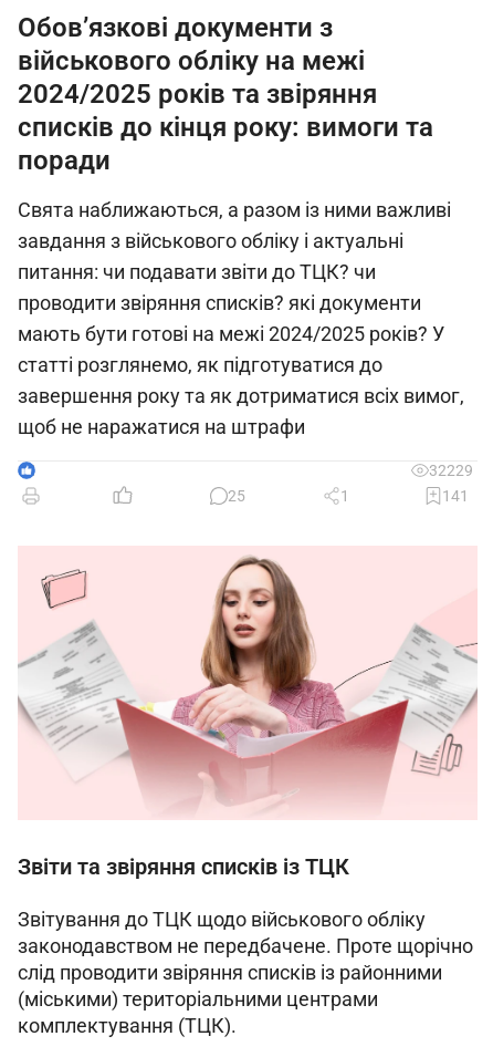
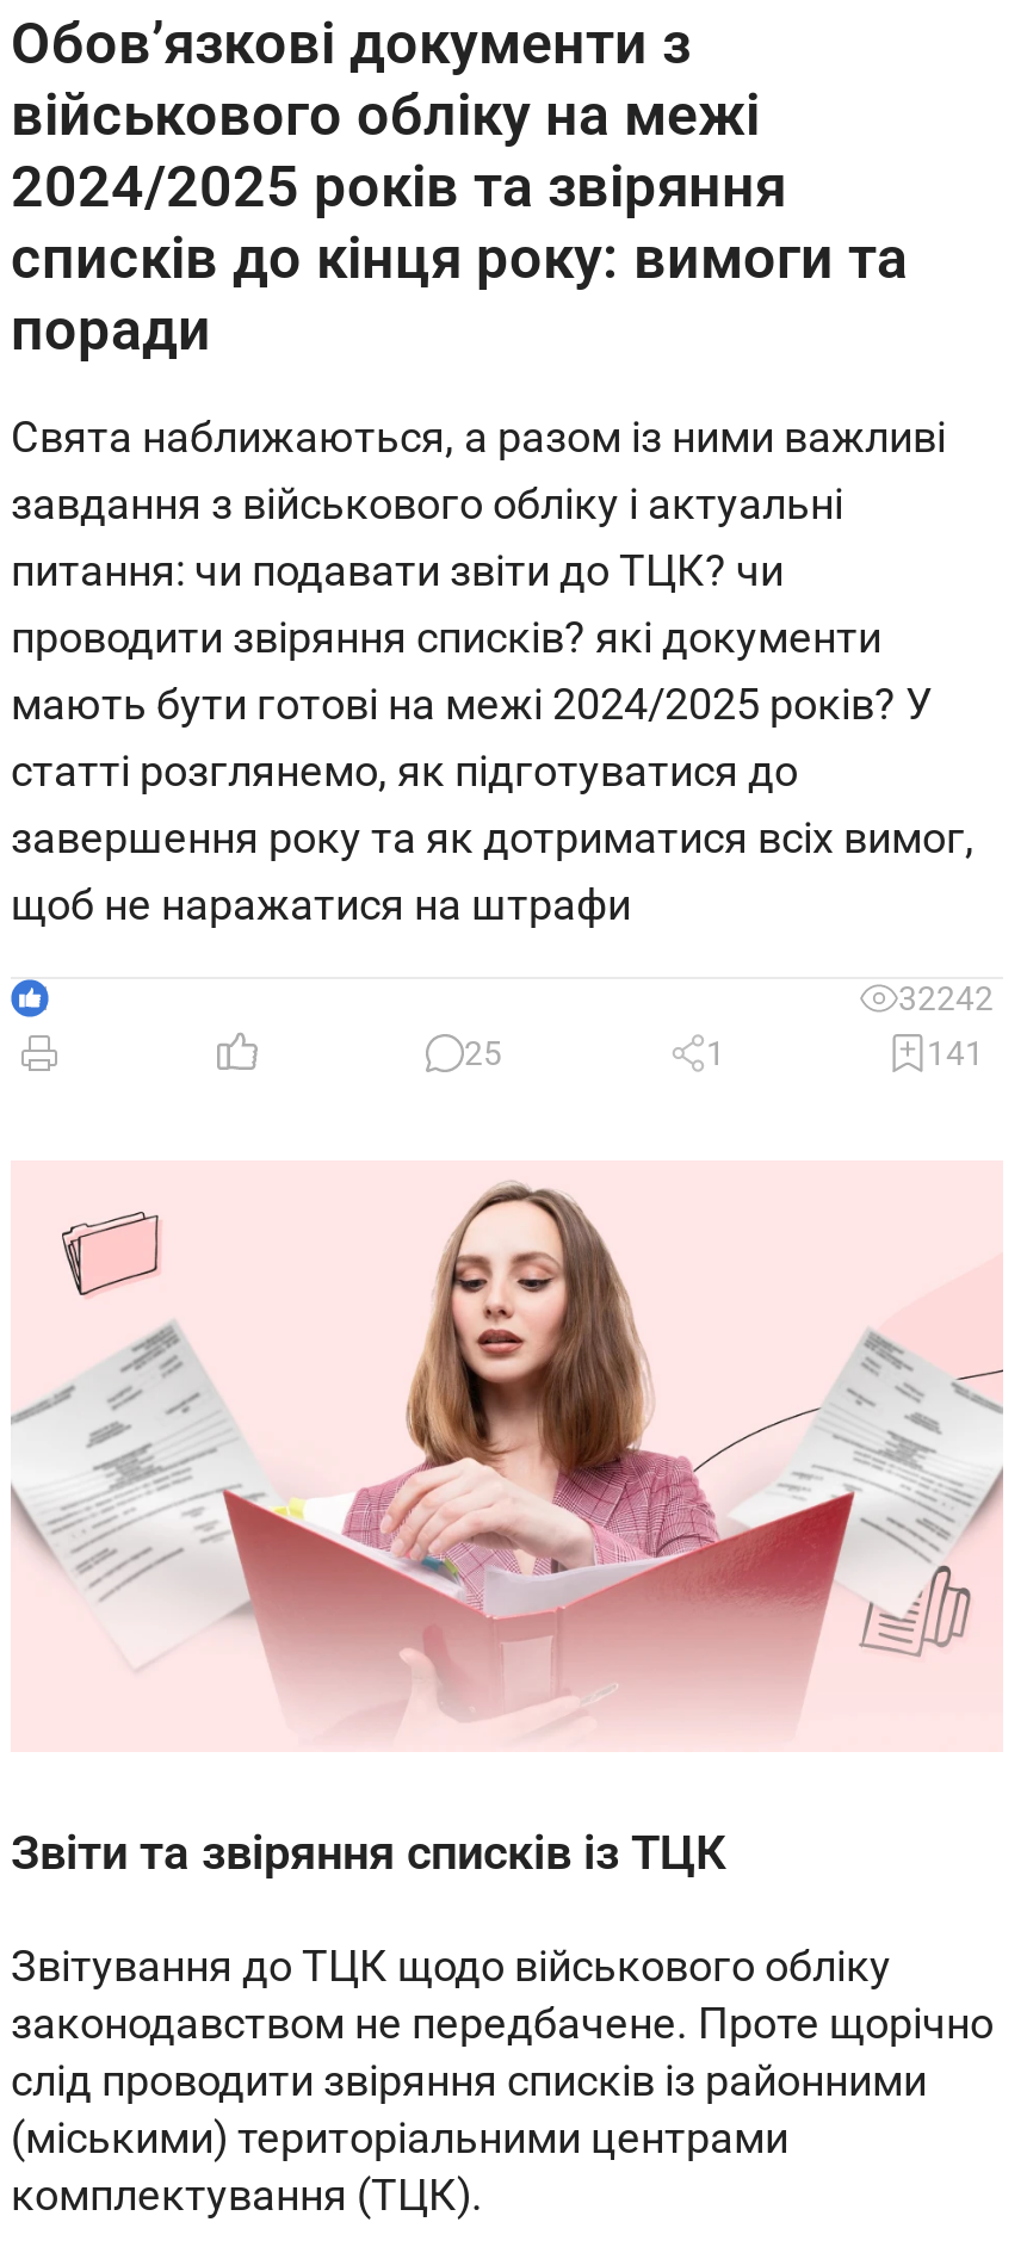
- 32229
+ 32242
